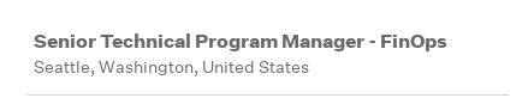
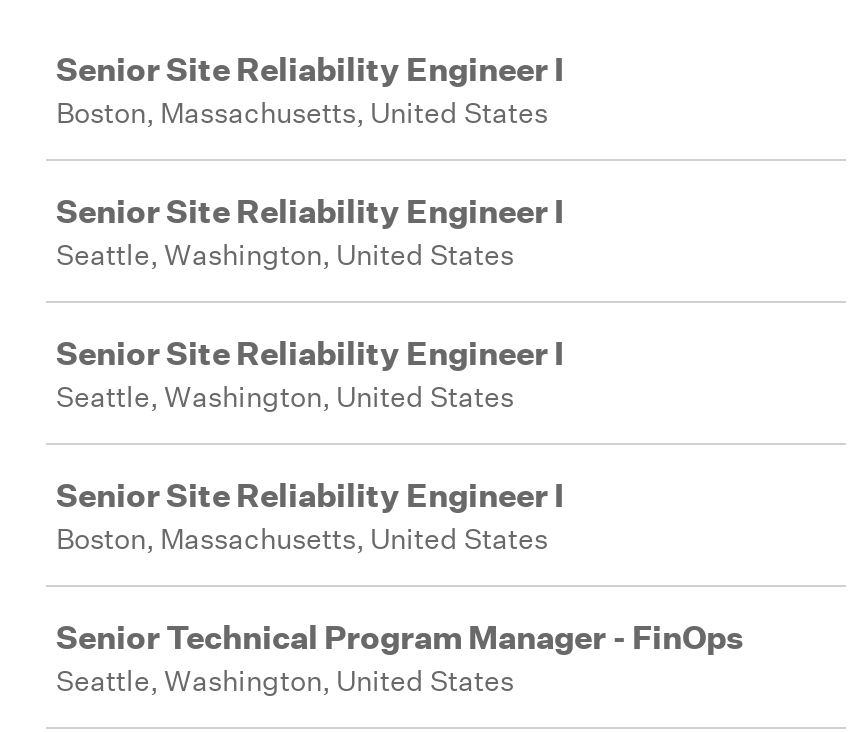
+ Senior Site Reliability Engineer I
+ Boston, Massachusetts, United States
+ Senior Site Reliability Engineer I
+ Seattle, Washington, United States
+ Senior Site Reliability Engineer I
+ Seattle, Washington, United States
+ Senior Site Reliability Engineer I
+ Boston, Massachusetts, United States
